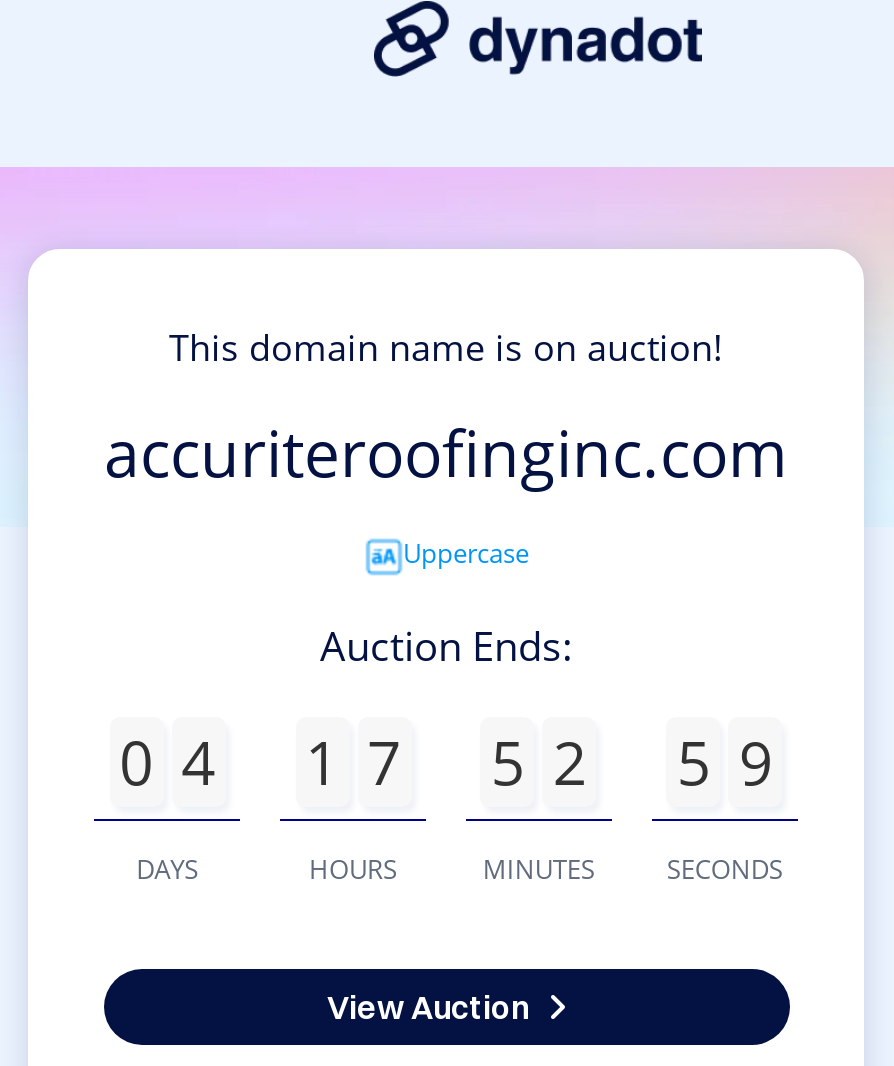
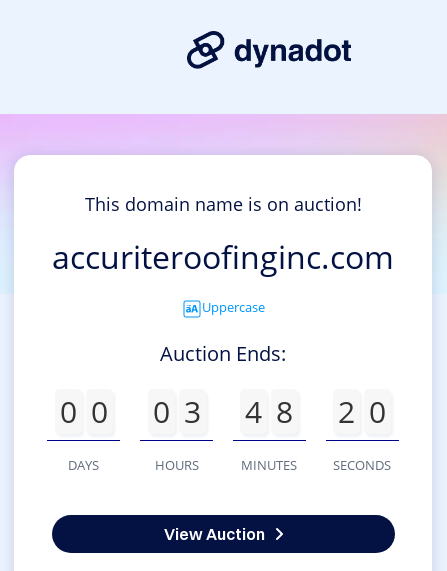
- 0 4
+ 0 0

- 1 7
+ 0 3

- 5 2
+ 4 8

- 5 9
+ 2 0
